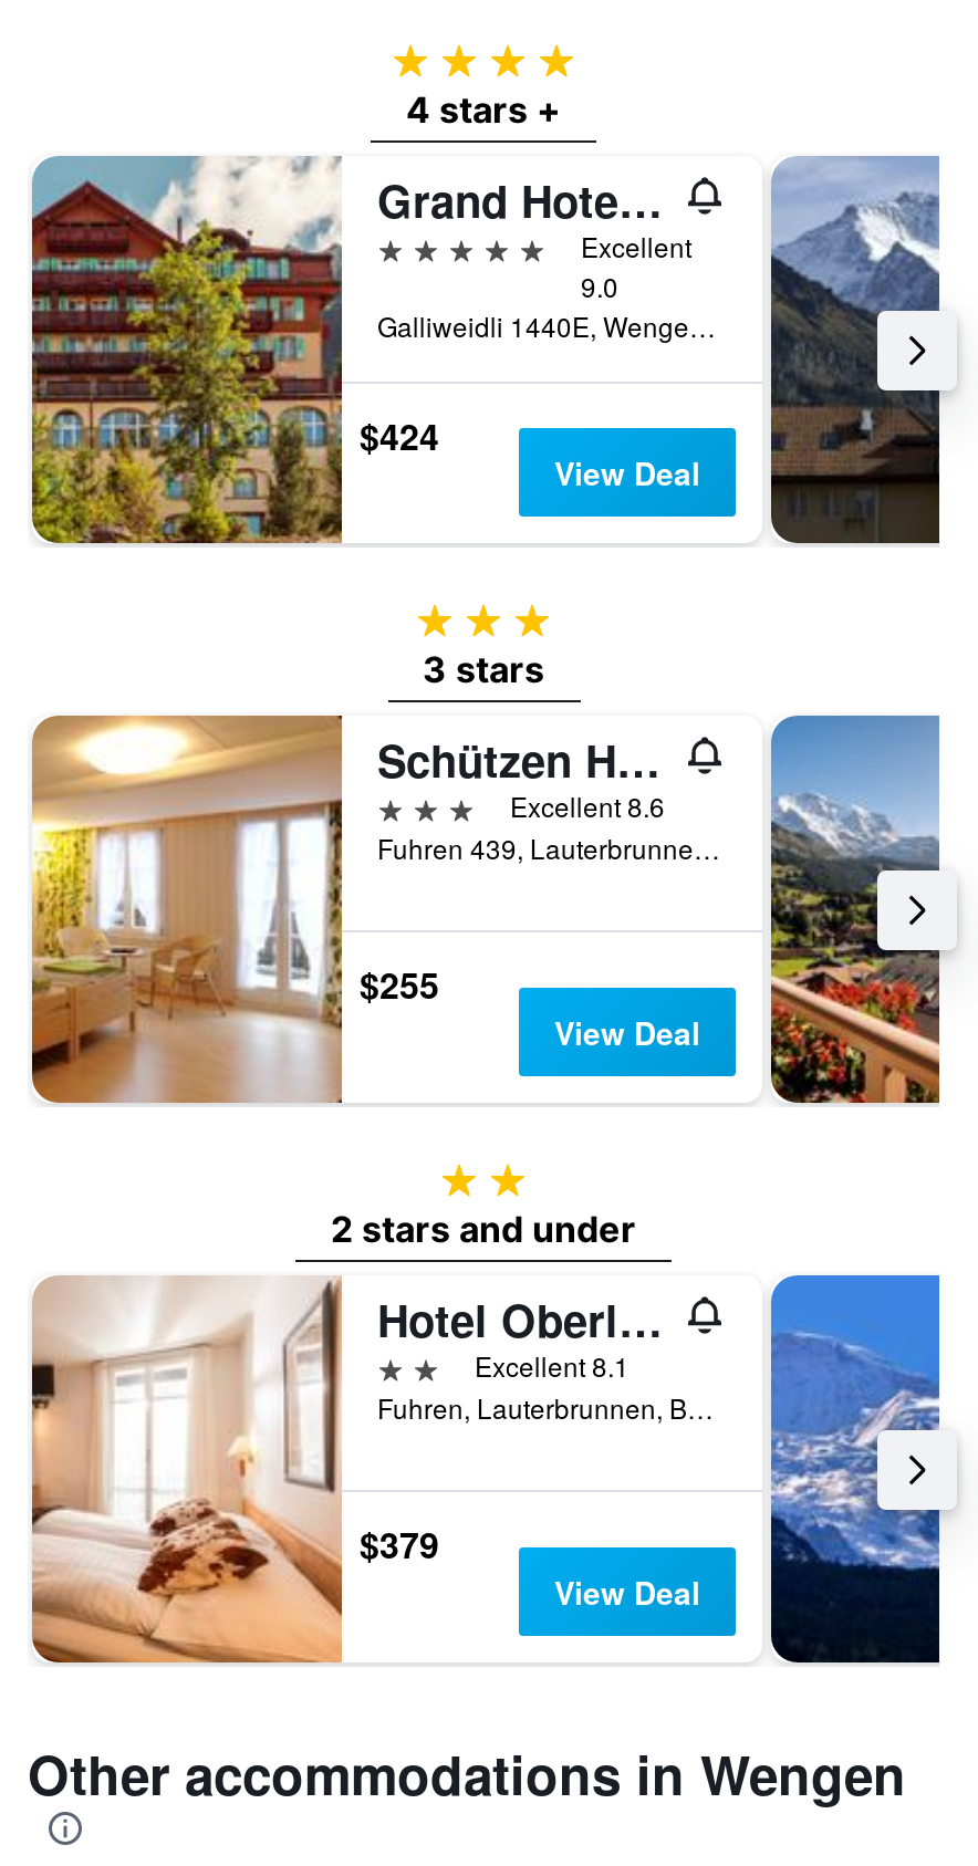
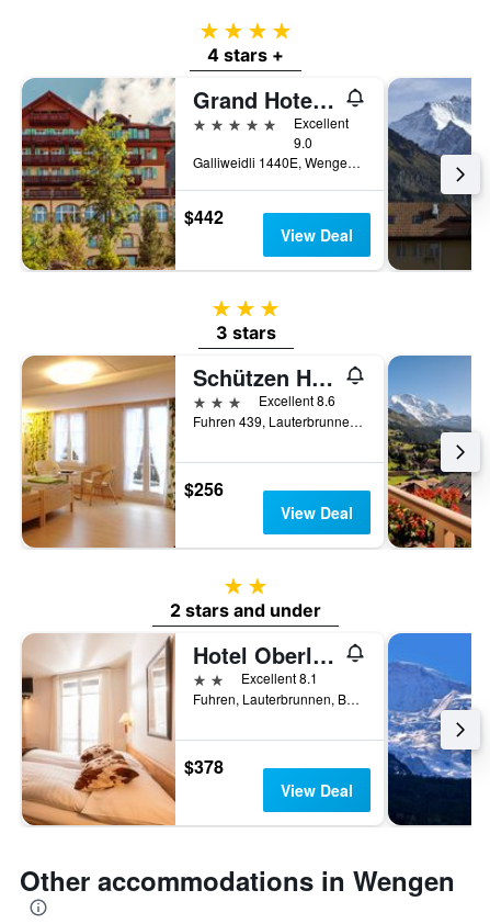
- $424
+ $442

- $255
+ $256

- $379
+ $378
